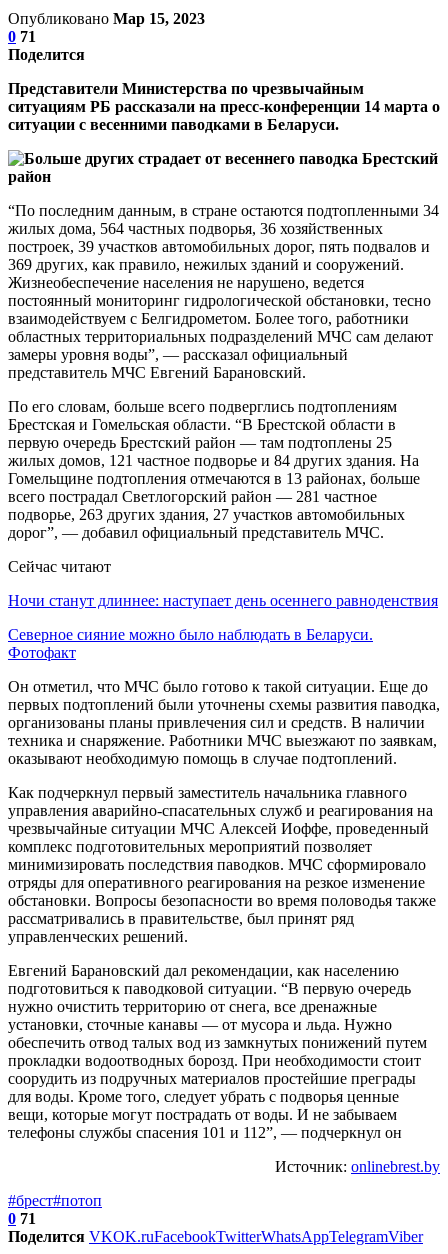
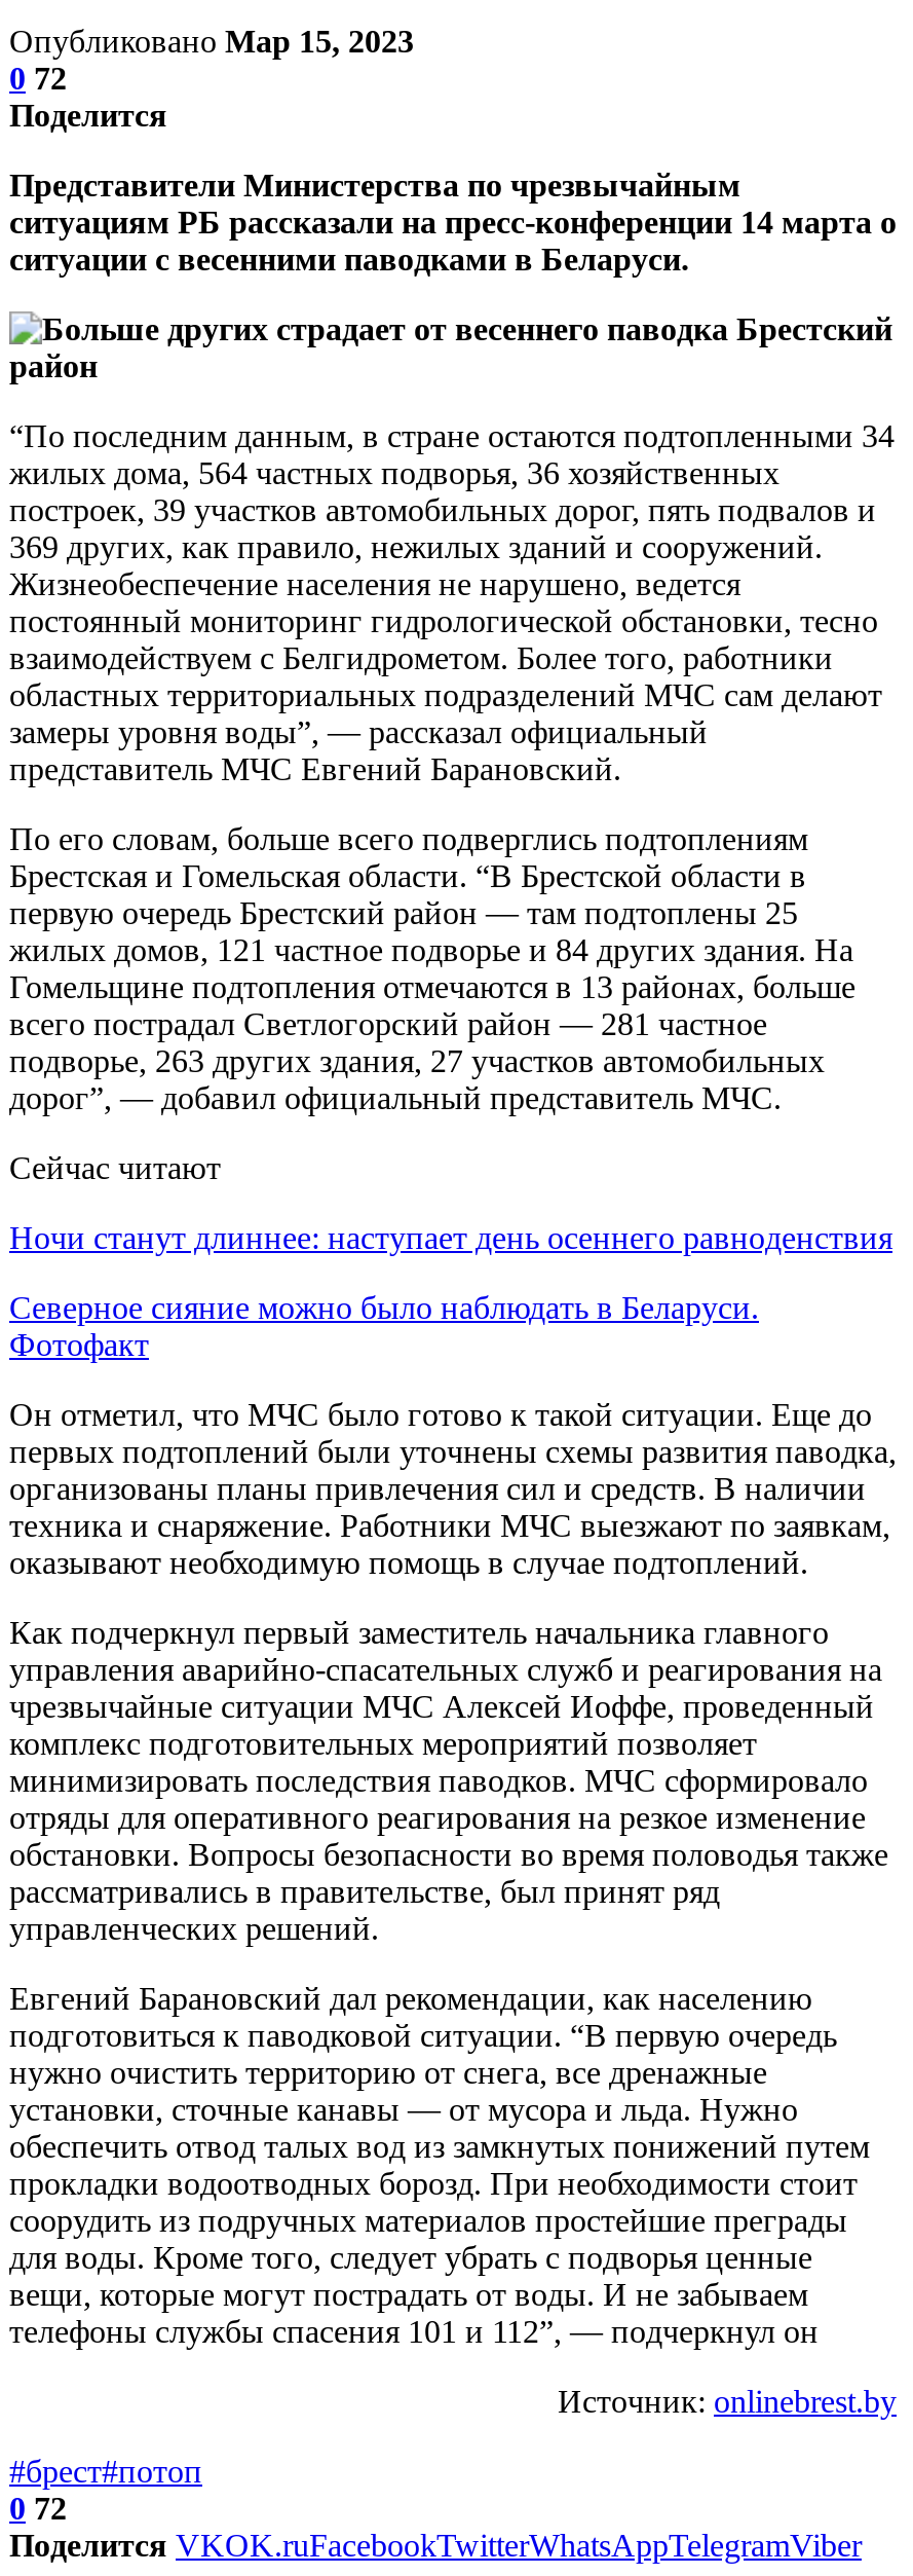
- 0 71
+ 0 72

- 0 71
+ 0 72
